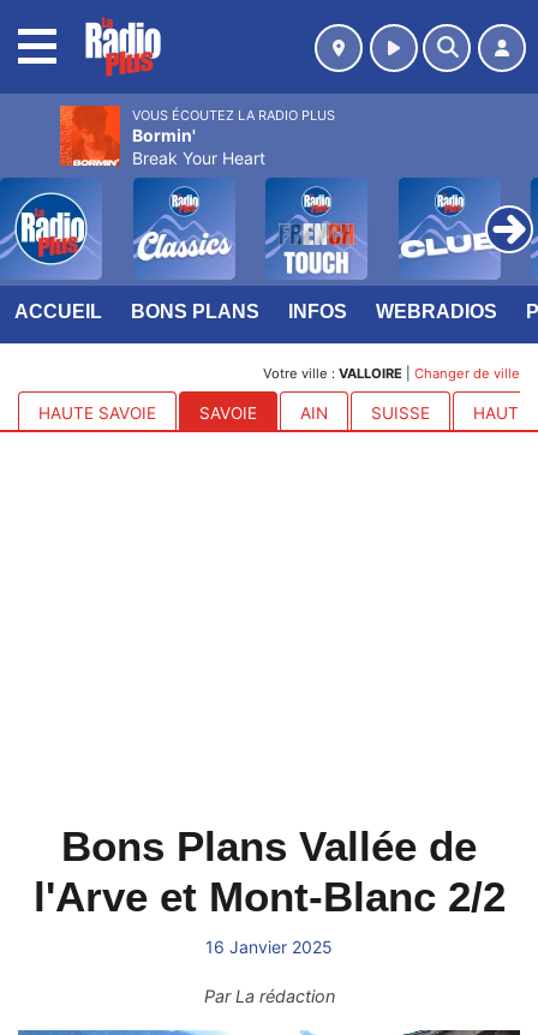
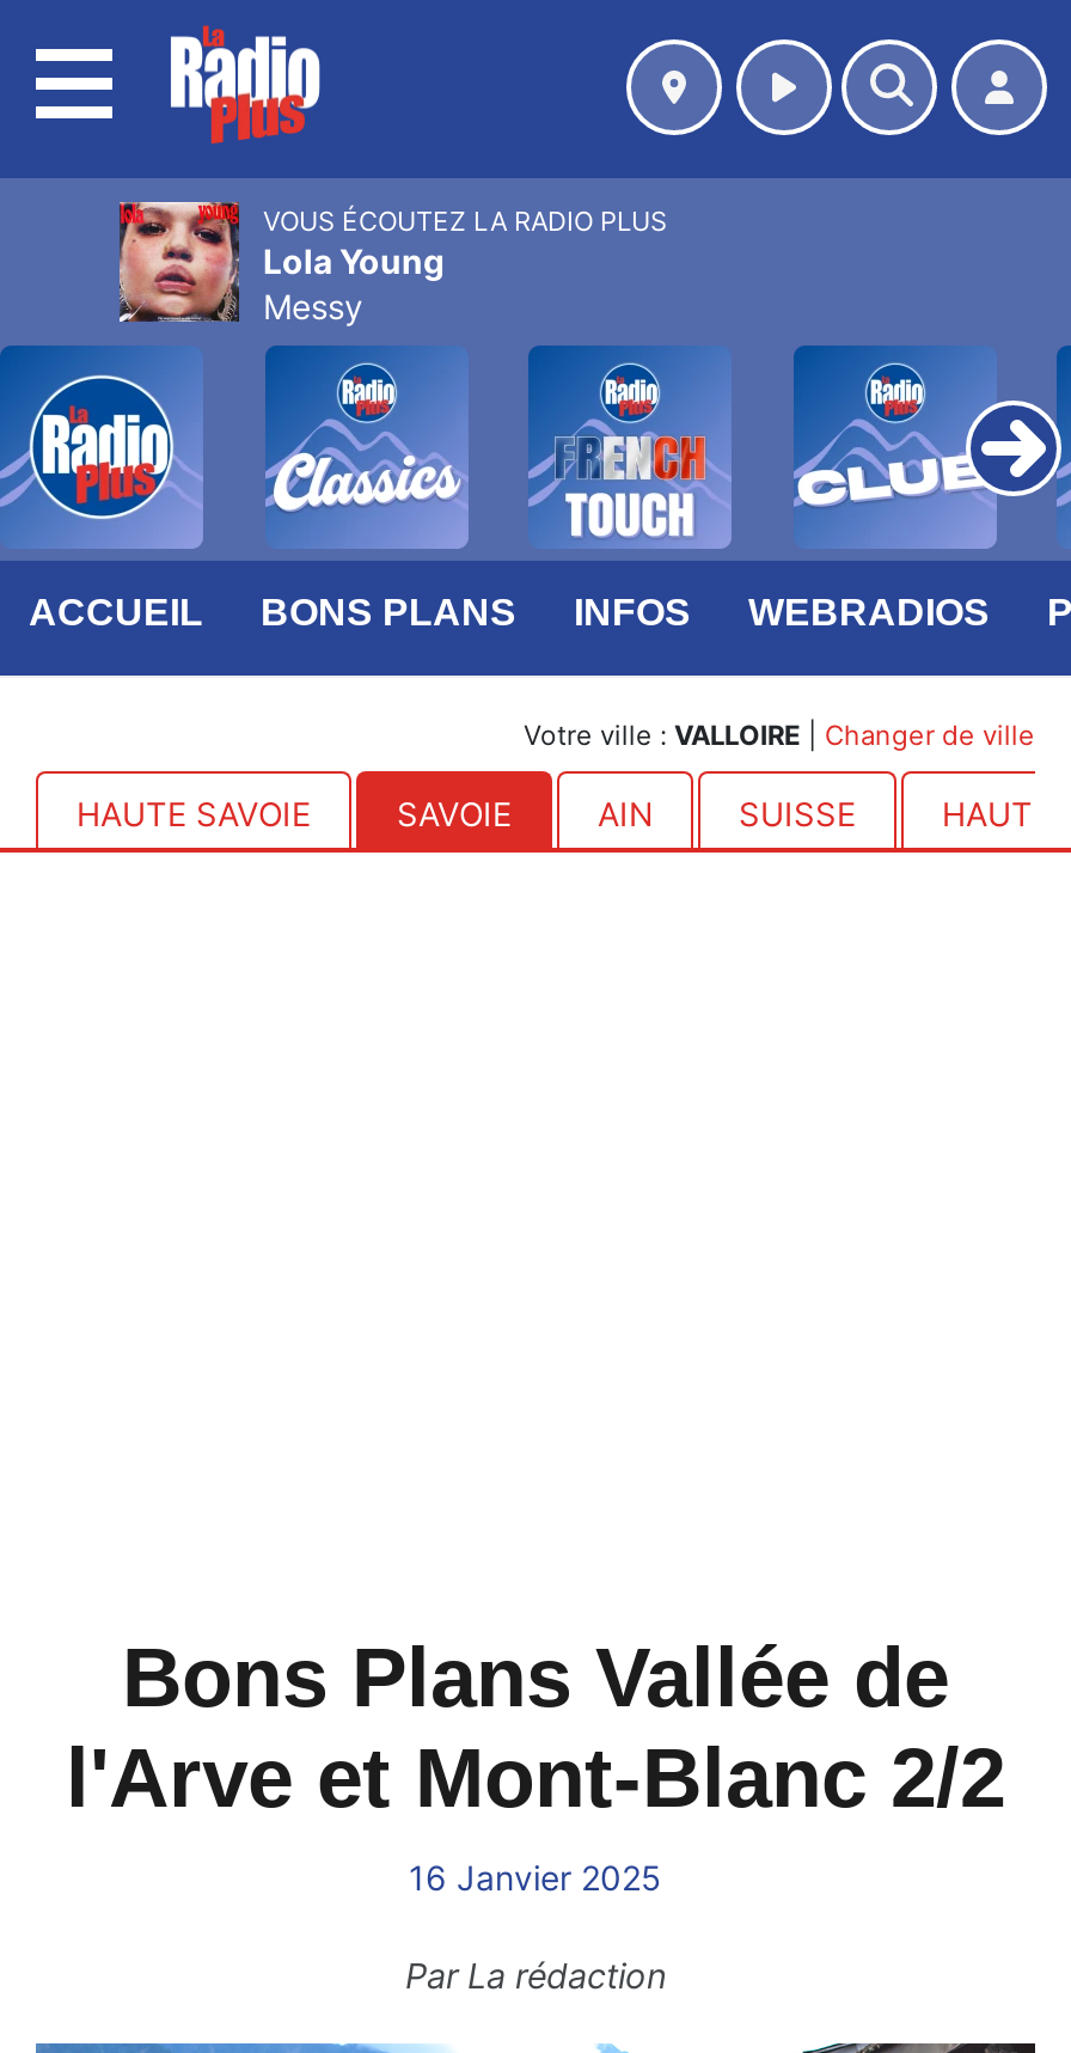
- [image]
- Bormin'
- Break Your Heart
+ [image]
+ Lola Young
+ Messy
